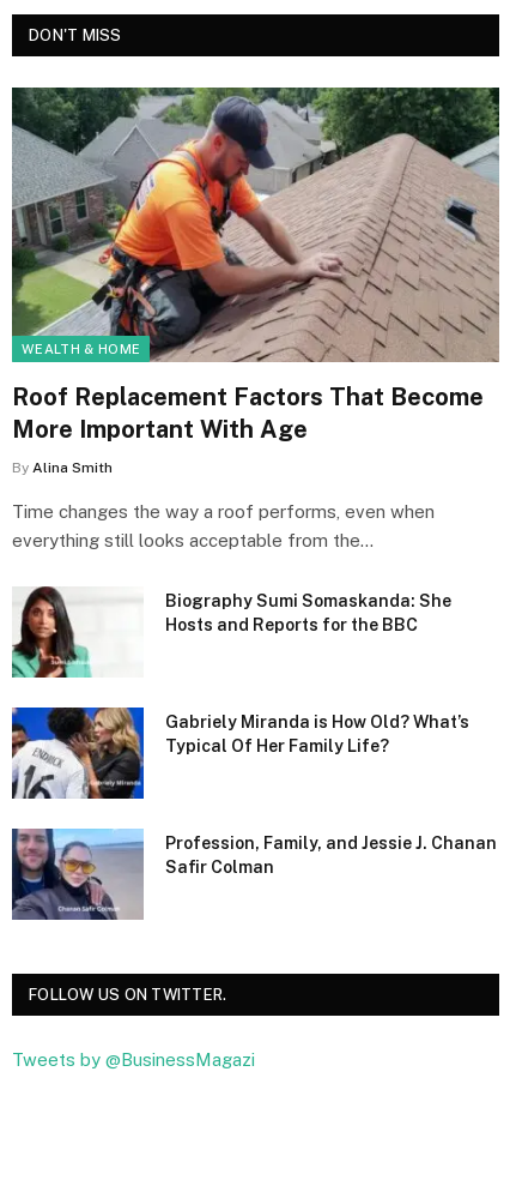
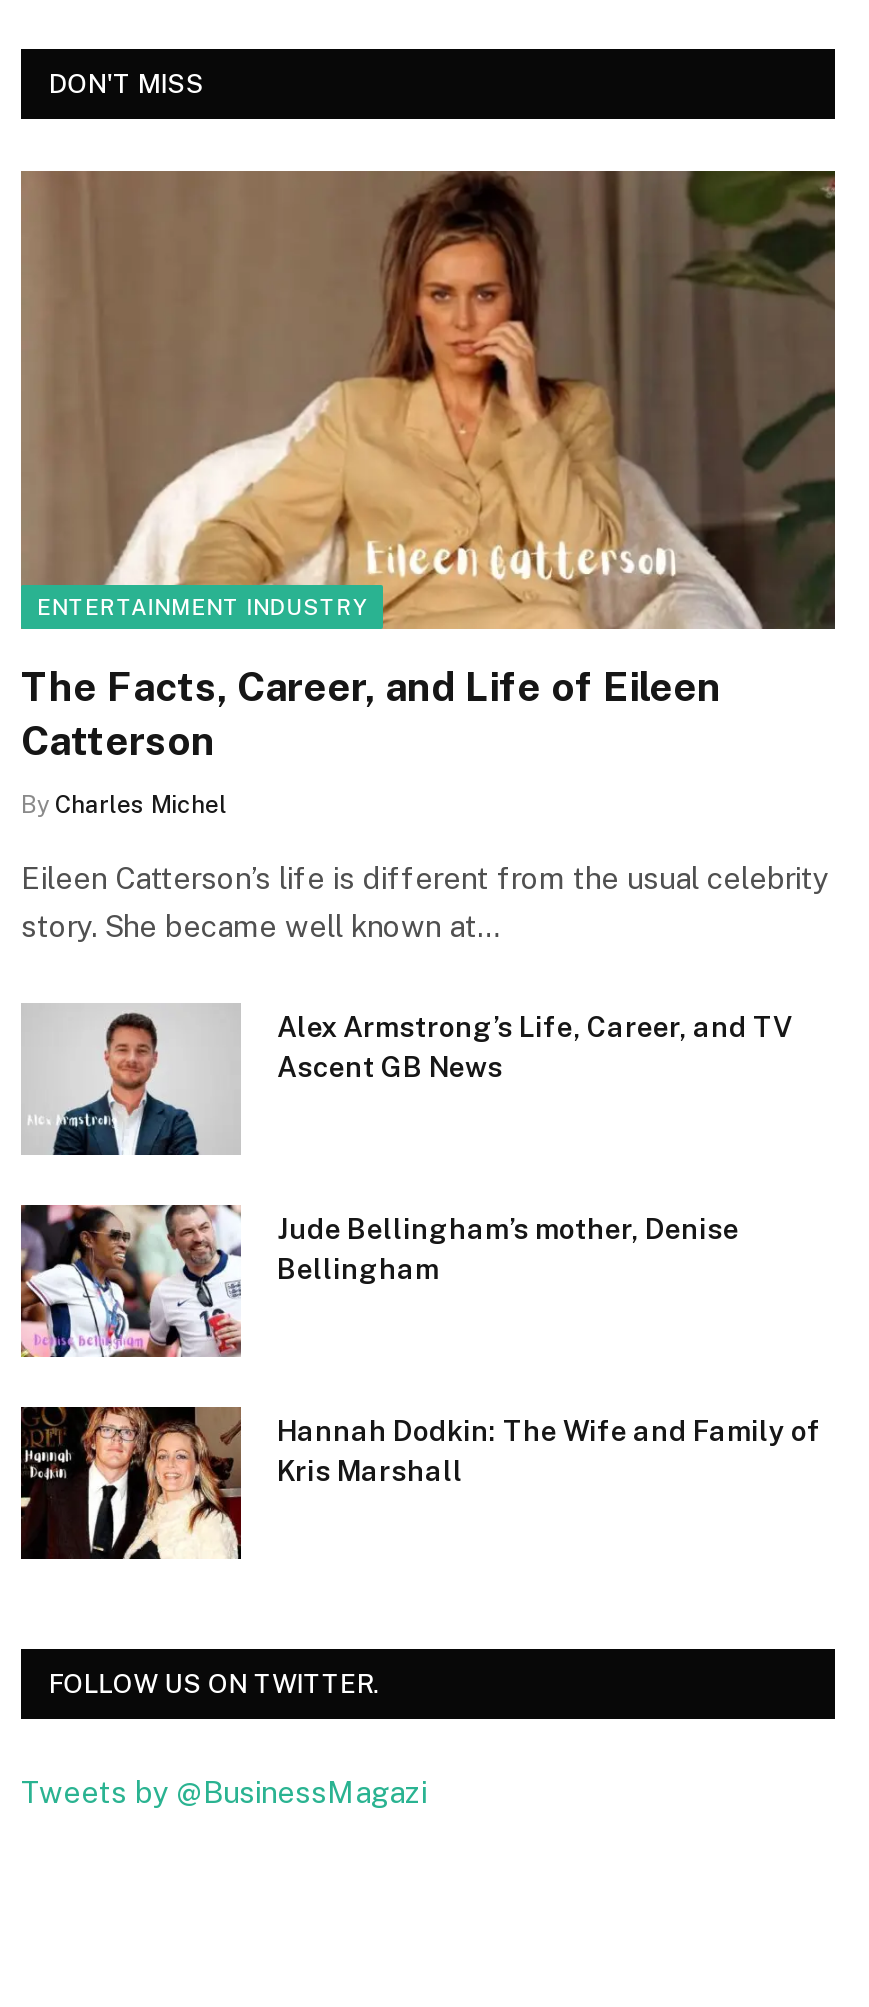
- [image]
- WEALTH & HOME
+ [image]
+ ENTERTAINMENT INDUSTRY

- Roof Replacement Factors That Become
- More Important With Age
+ The Facts, Career, and Life of Eileen
+ Catterson

- By Alina Smith
+ By Charles Michel

- Time changes the way a roof performs, even when
- everything still looks acceptable from the…
+ Eileen Catterson’s life is different from the usual celebrity
+ story. She became well known at…

- [image]
- Biography Sumi Somaskanda: She
- Hosts and Reports for the BBC
+ [image]
+ Alex Armstrong’s Life, Career, and TV
+ Ascent GB News

- [image]
- Gabriely Miranda is How Old? What’s
- Typical Of Her Family Life?
+ [image]
+ Jude Bellingham’s mother, Denise
+ Bellingham

- [image]
- Profession, Family, and Jessie J. Chanan
- Safir Colman
+ [image]
+ Hannah Dodkin: The Wife and Family of
+ Kris Marshall
